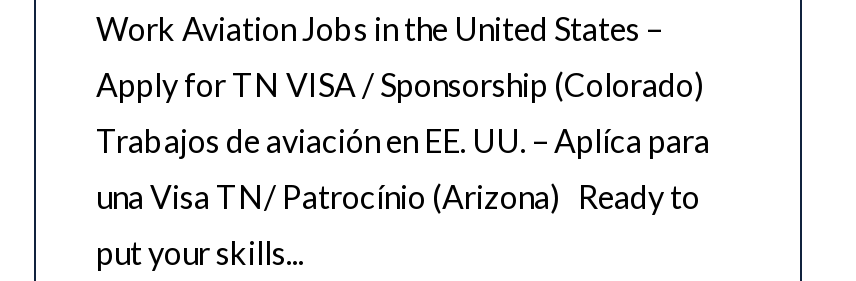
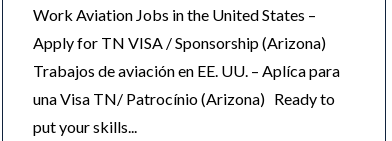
- Apply for TN VISA / Sponsorship (Colorado)
+ Apply for TN VISA / Sponsorship (Arizona)
